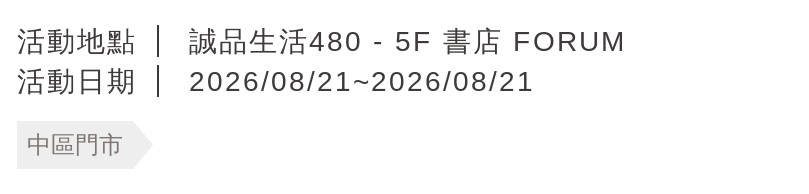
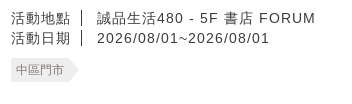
- 活動日期 2026/08/21~2026/08/21
+ 活動日期 2026/08/01~2026/08/01
